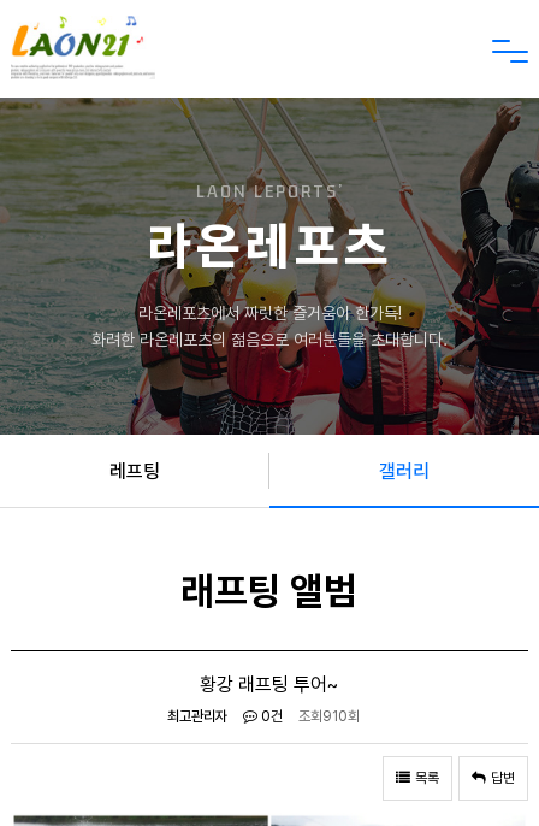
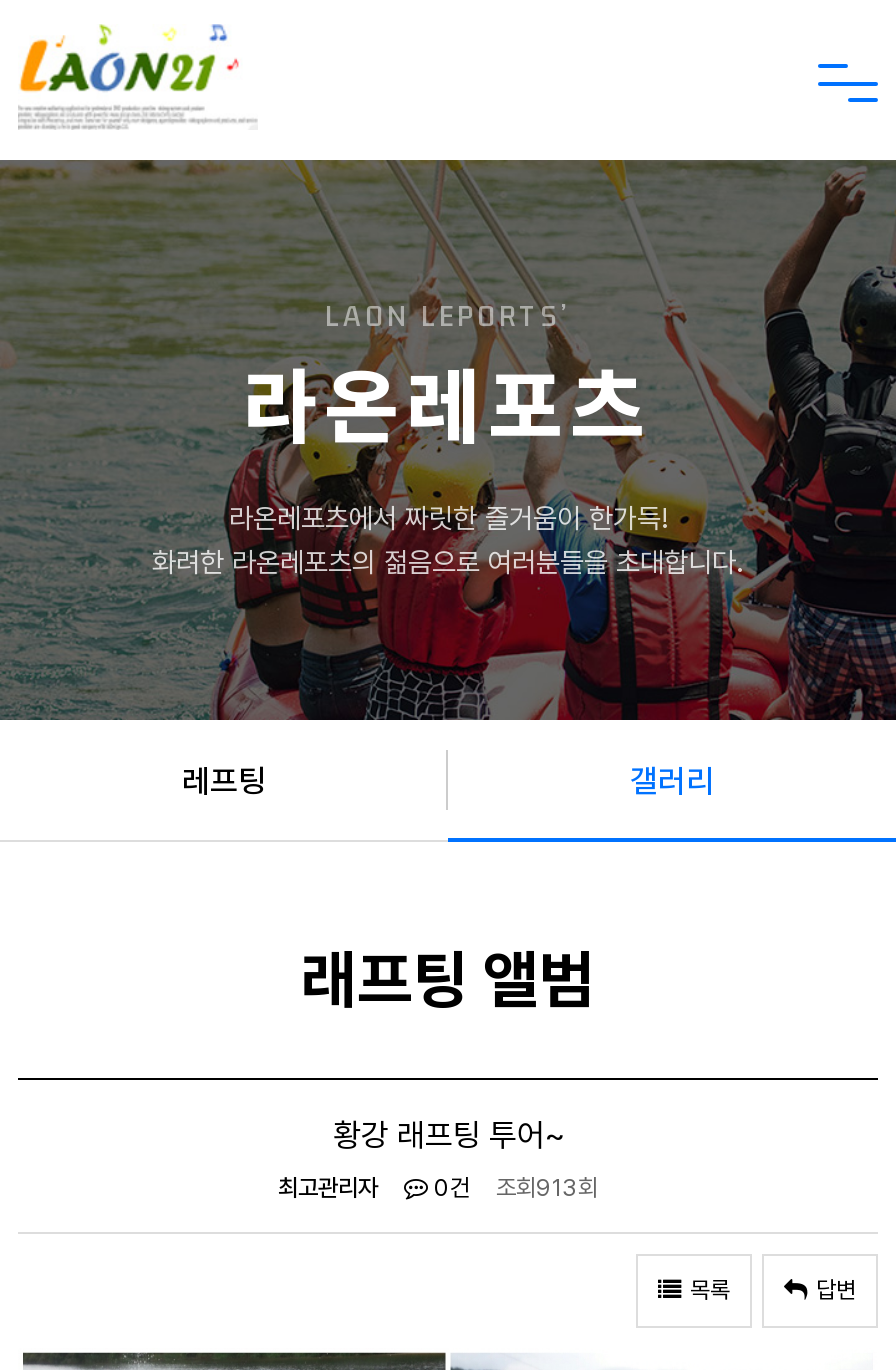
- 최고관리자 0건 조회910회
+ 최고관리자 0건 조회913회
